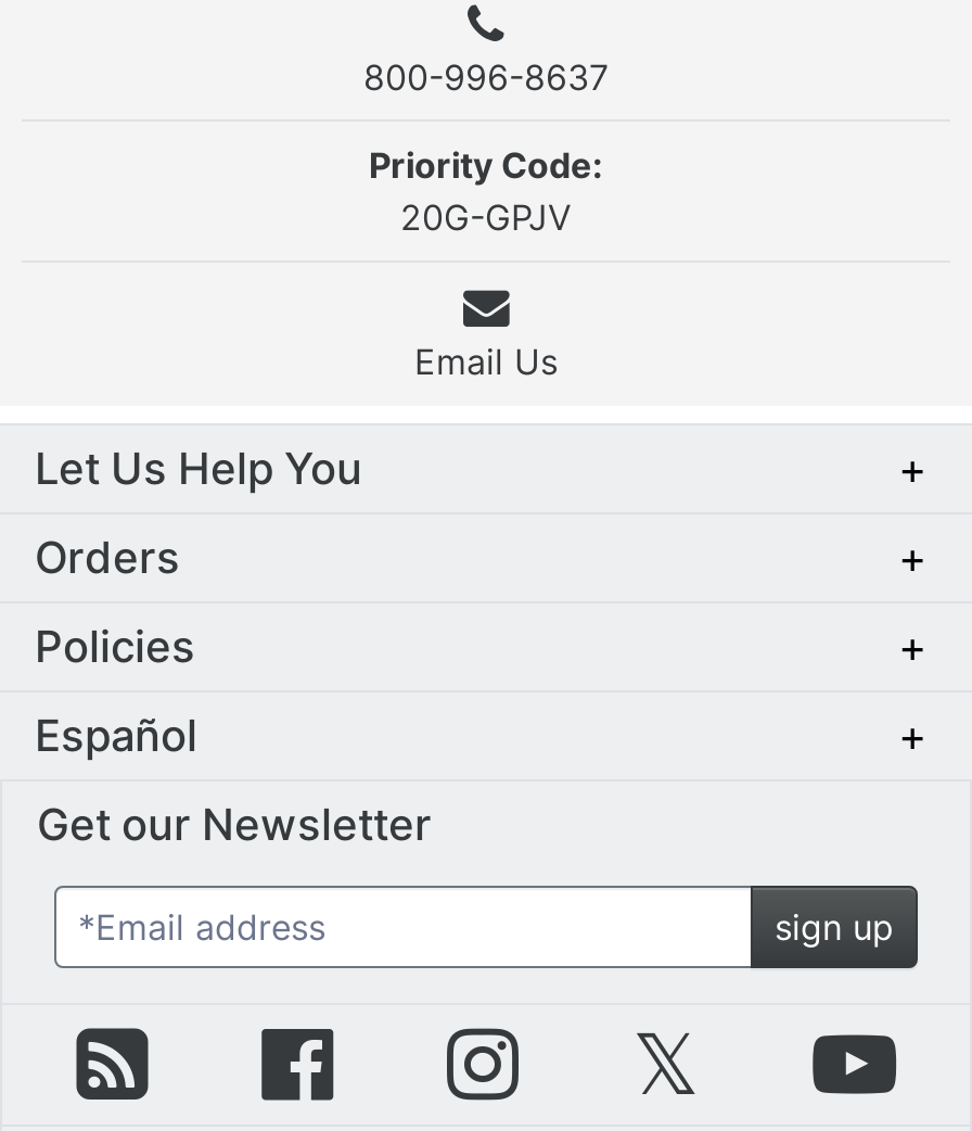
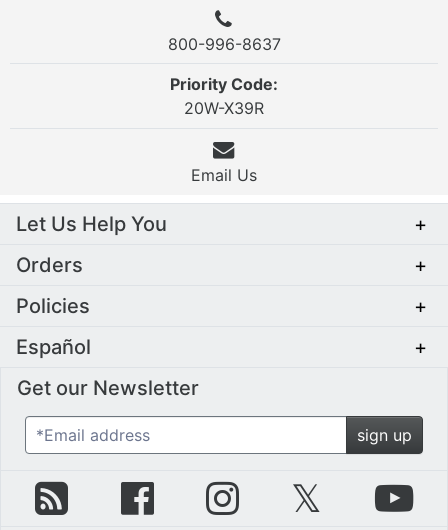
- 20G-GPJV
+ 20W-X39R
